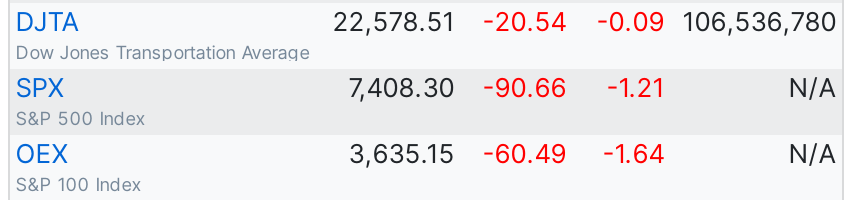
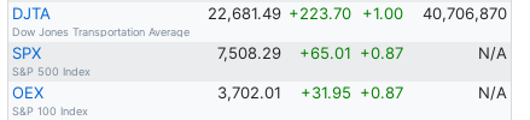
- 22,578.51
- -20.54
- -0.09 106,536,780
+ 22,681.49 +223.70 +1.00
+ 40,706,870

- 7,408.30
- -90.66
- -1.21
+ 7,508.29
+ +65.01 +0.87

- 3,635.15
- -60.49
- -1.64
+ 3,702.01
+ +31.95 +0.87
